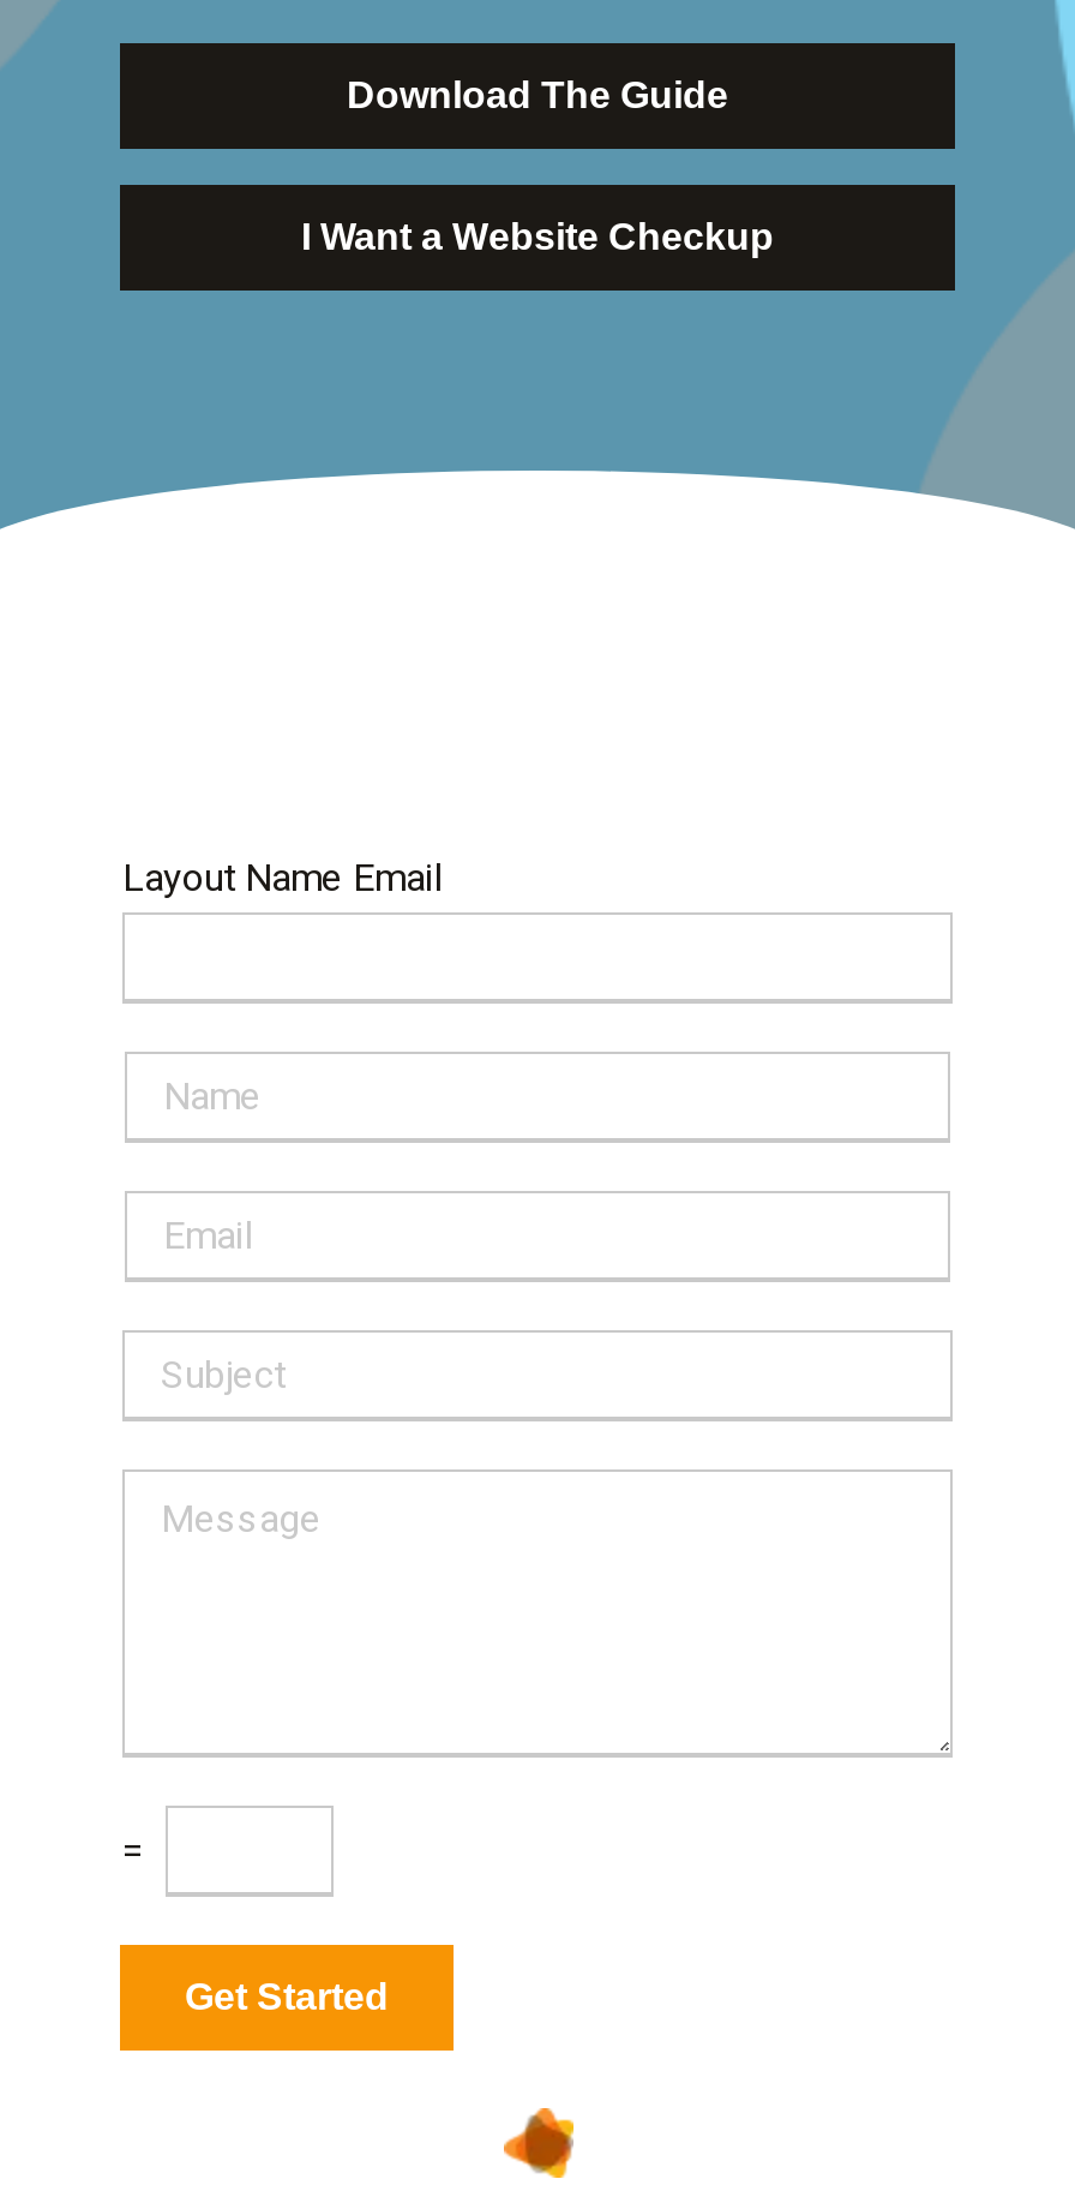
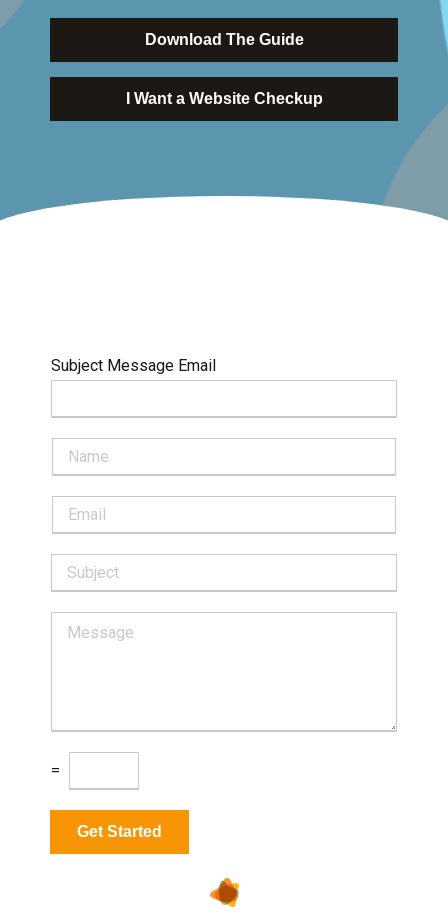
- Layout Name Email
+ Subject Message Email
